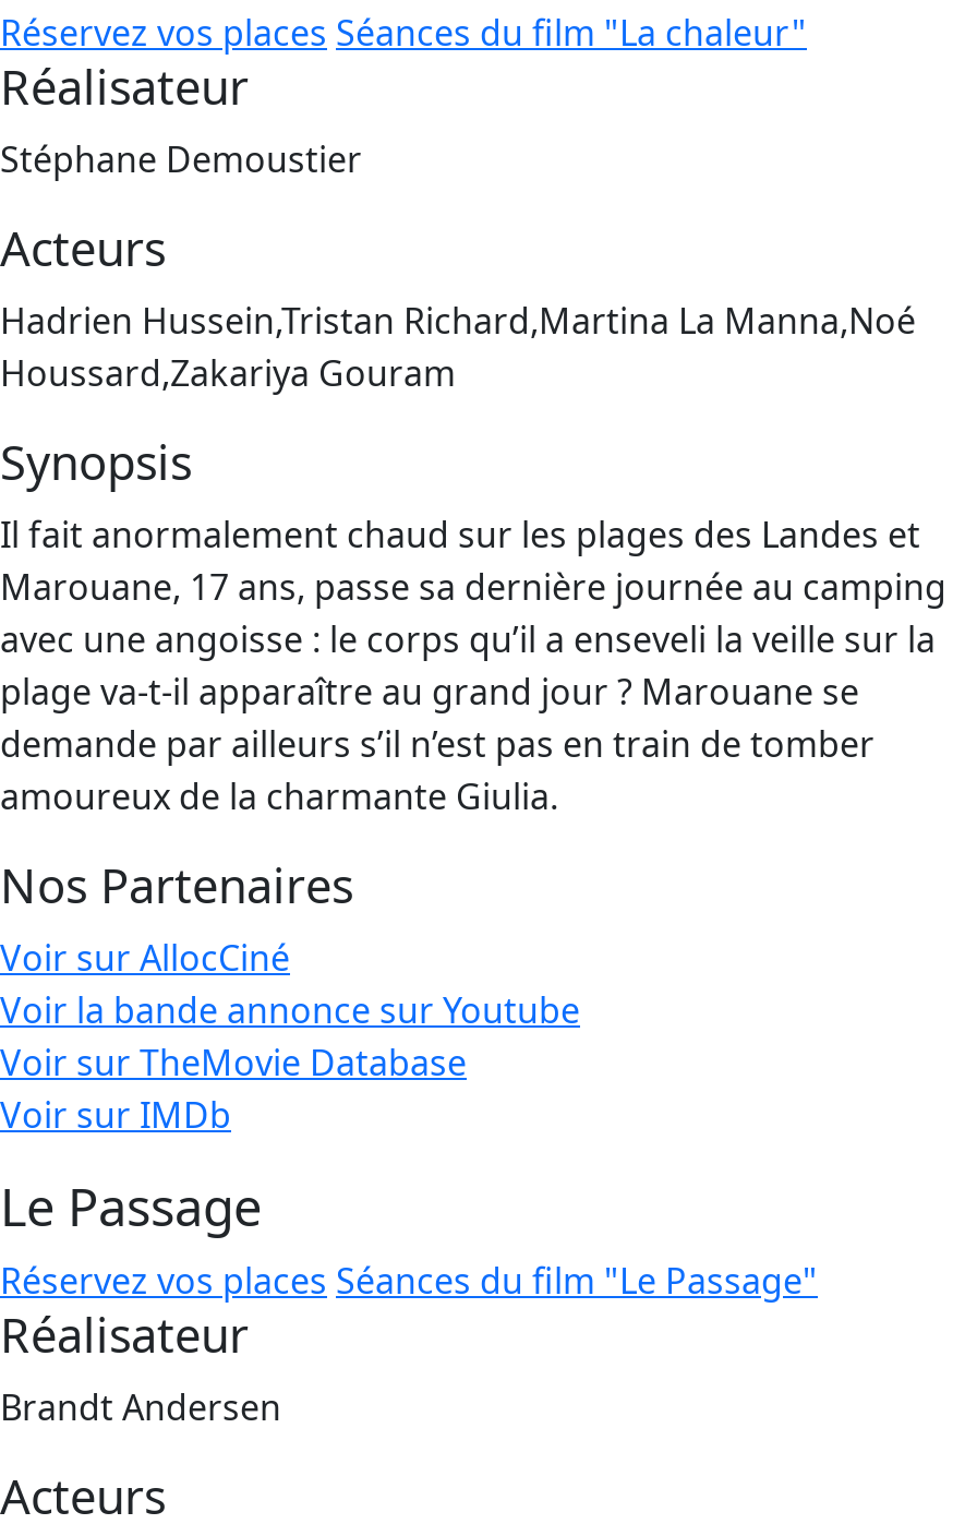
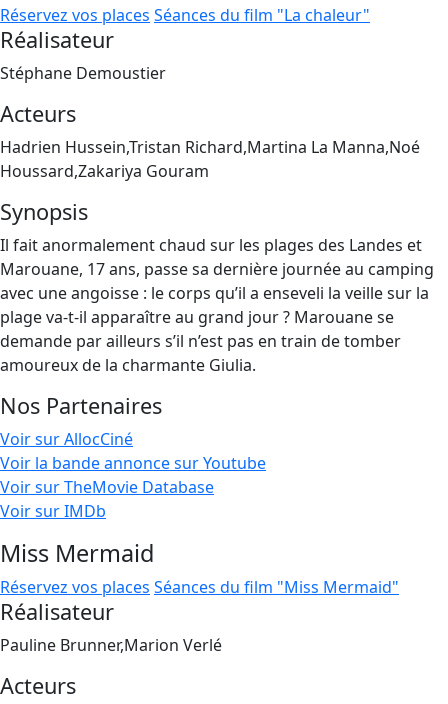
- Le Passage
- Réservez vos places Séances du film "Le Passage"
+ Miss Mermaid
+ Réservez vos places Séances du film "Miss Mermaid"

- Brandt Andersen
+ Pauline Brunner,Marion Verlé
